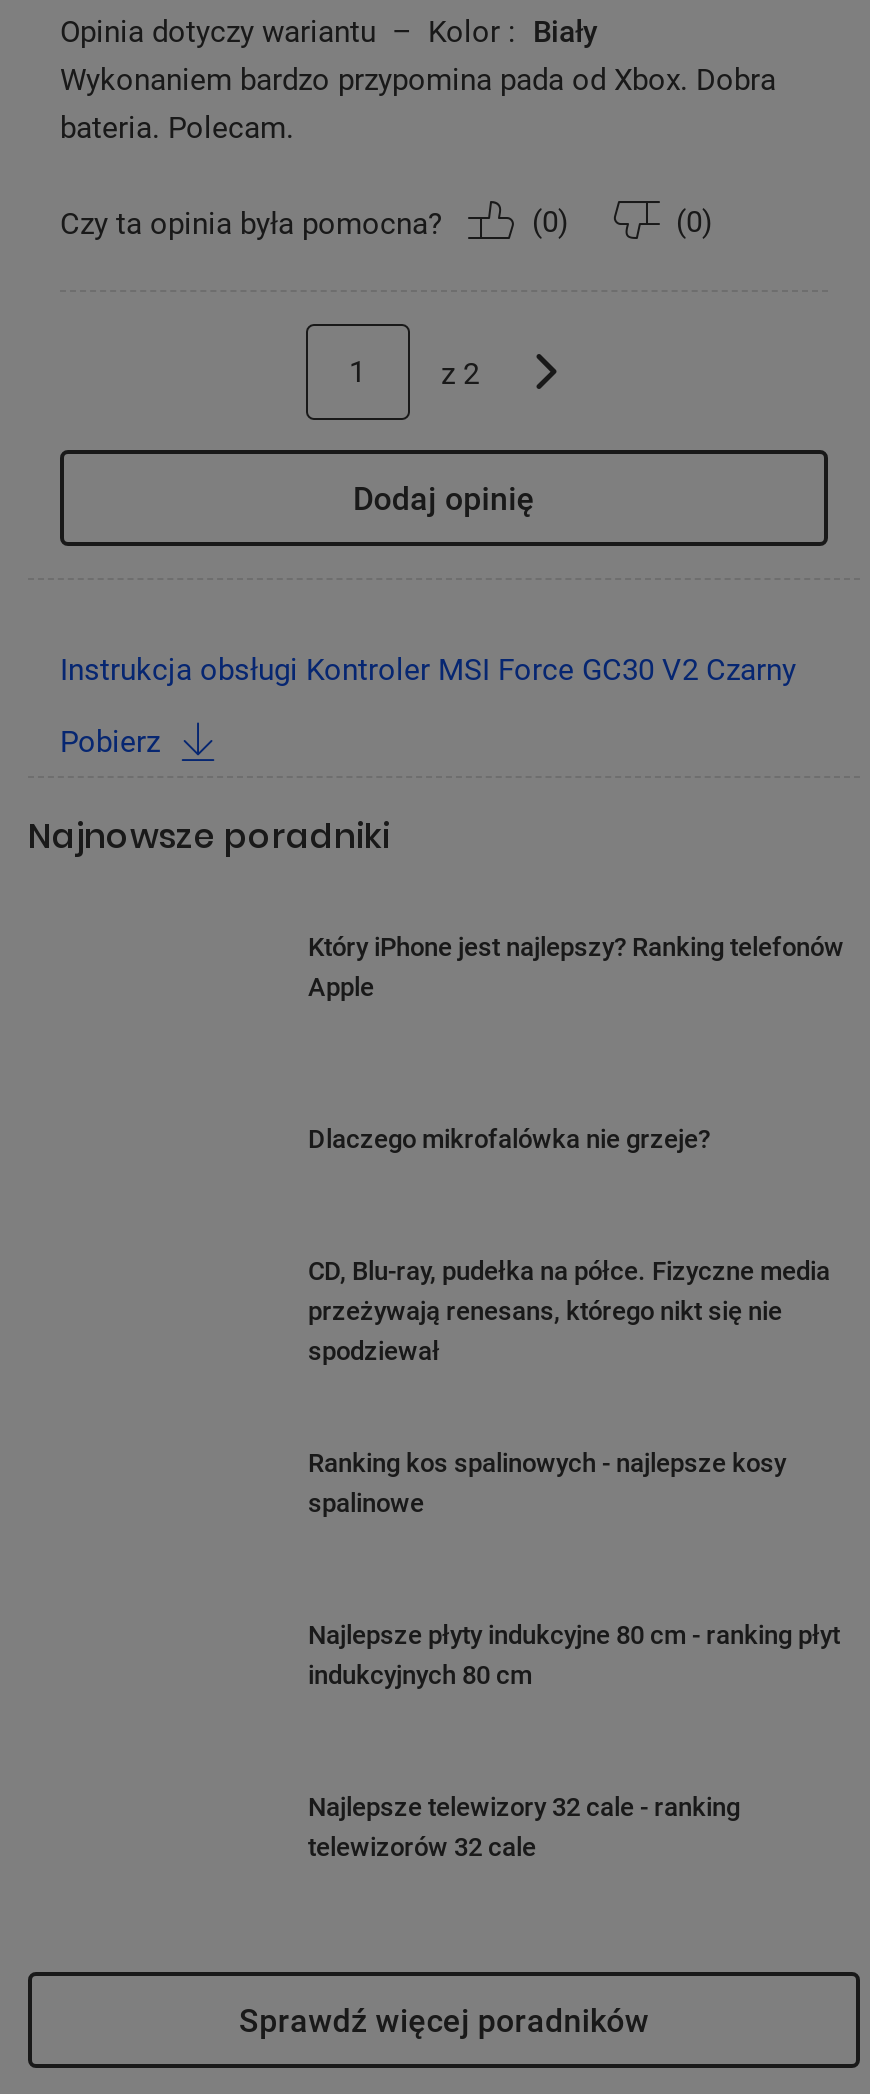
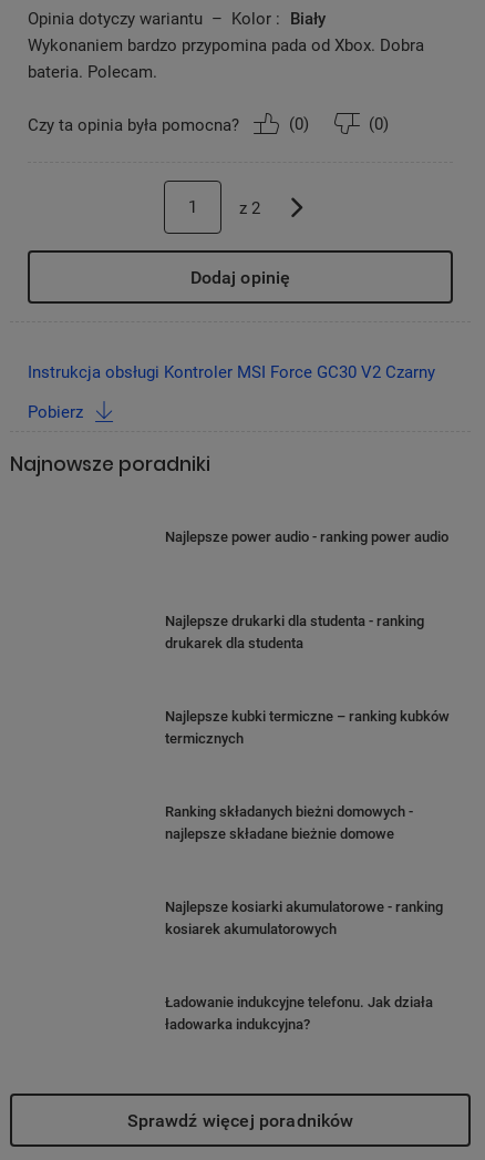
- Który iPhone jest najlepszy? Ranking telefonów
- Apple
+ Najlepsze power audio - ranking power audio

- Dlaczego mikrofalówka nie grzeje?
+ Najlepsze drukarki dla studenta - ranking
+ drukarek dla studenta

- CD, Blu-ray, pudełka na półce. Fizyczne media
- przeżywają renesans, którego nikt się nie
- spodziewał
+ Najlepsze kubki termiczne – ranking kubków
+ termicznych

- Ranking kos spalinowych - najlepsze kosy
- spalinowe
+ Ranking składanych bieżni domowych -
+ najlepsze składane bieżnie domowe

- Najlepsze płyty indukcyjne 80 cm - ranking płyt
- indukcyjnych 80 cm
+ Najlepsze kosiarki akumulatorowe - ranking
+ kosiarek akumulatorowych

- Najlepsze telewizory 32 cale - ranking
- telewizorów 32 cale
+ Ładowanie indukcyjne telefonu. Jak działa
+ ładowarka indukcyjna?
